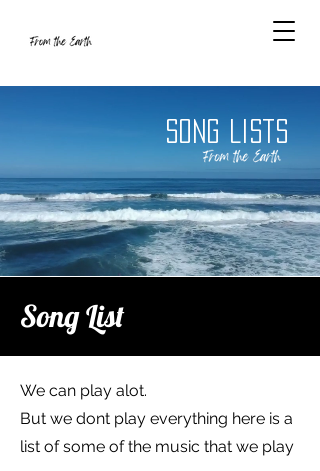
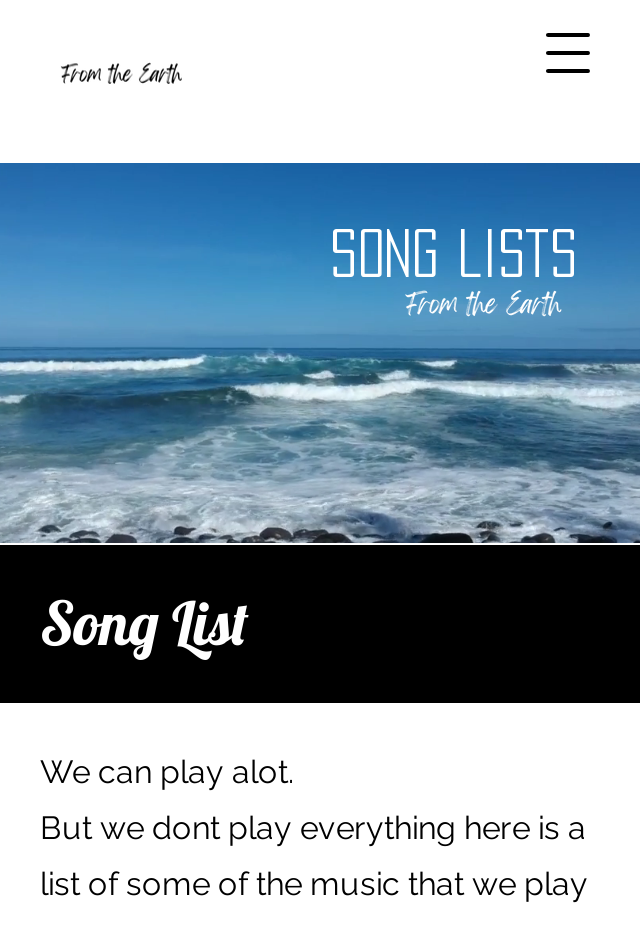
- [image]
+ [image]
